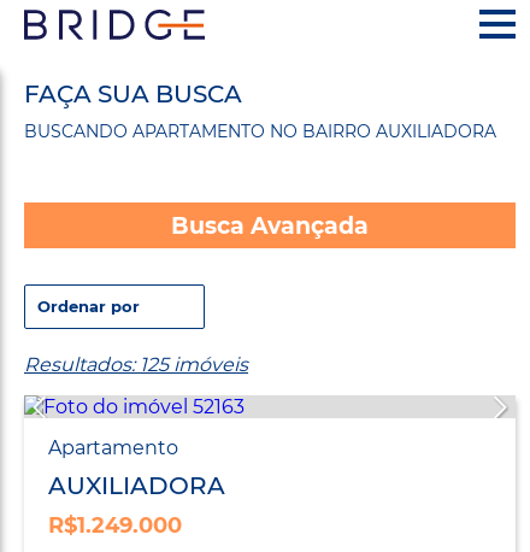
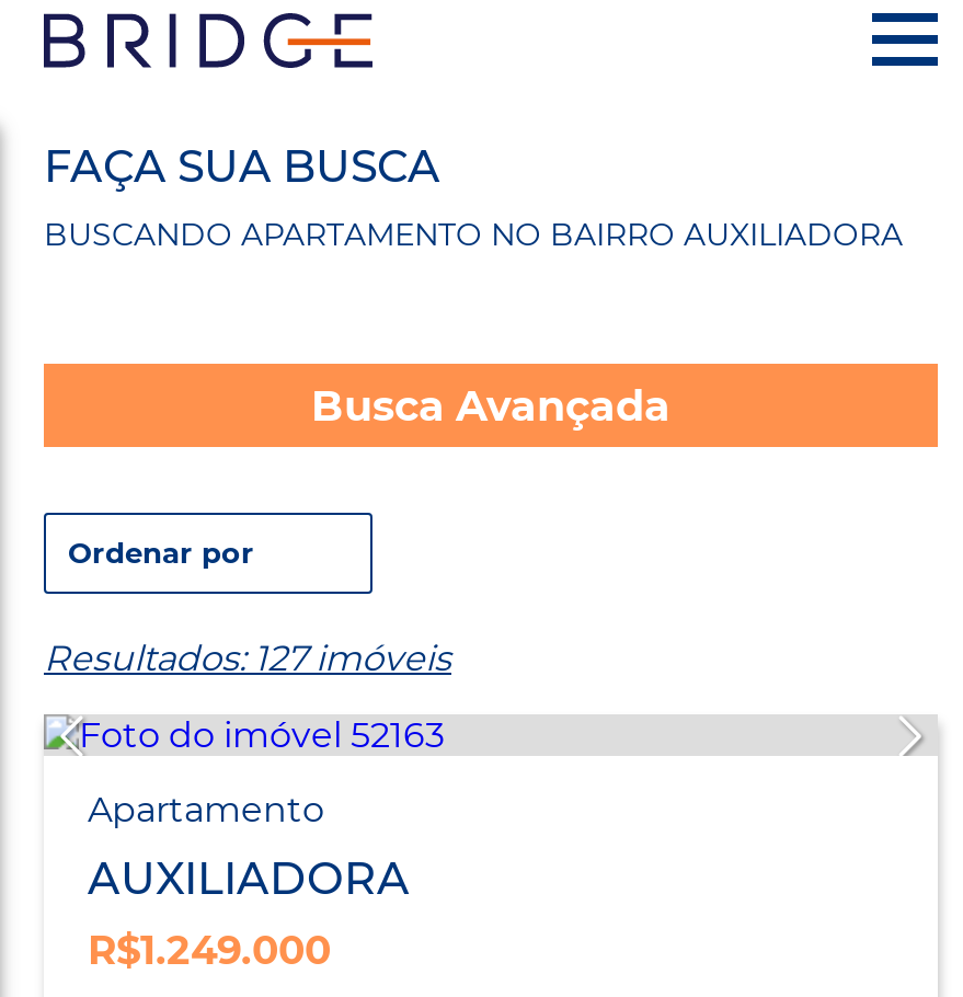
- Resultados: 125 imóveis
+ Resultados: 127 imóveis
